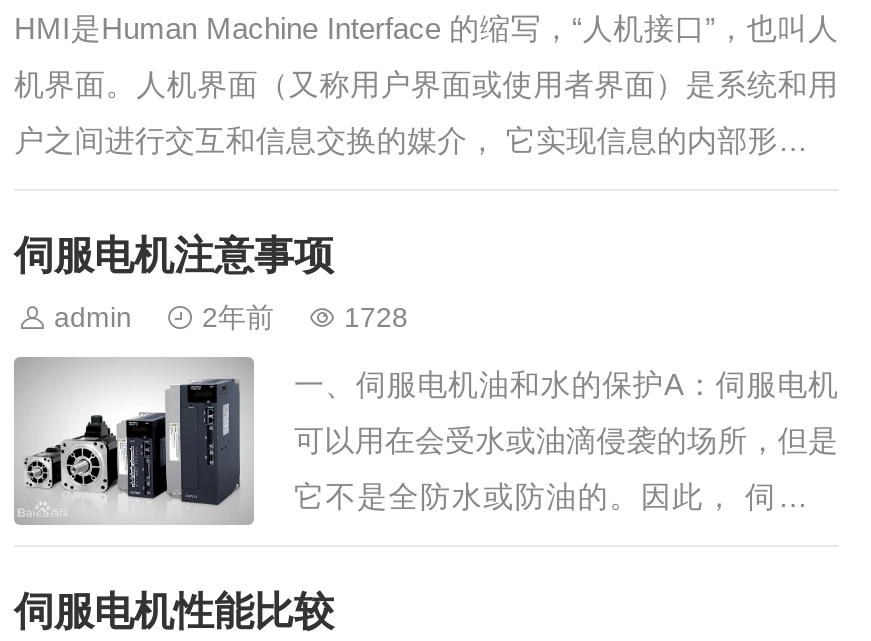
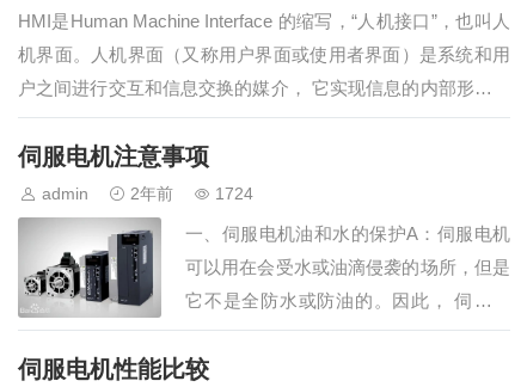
- 1728
+ 1724
